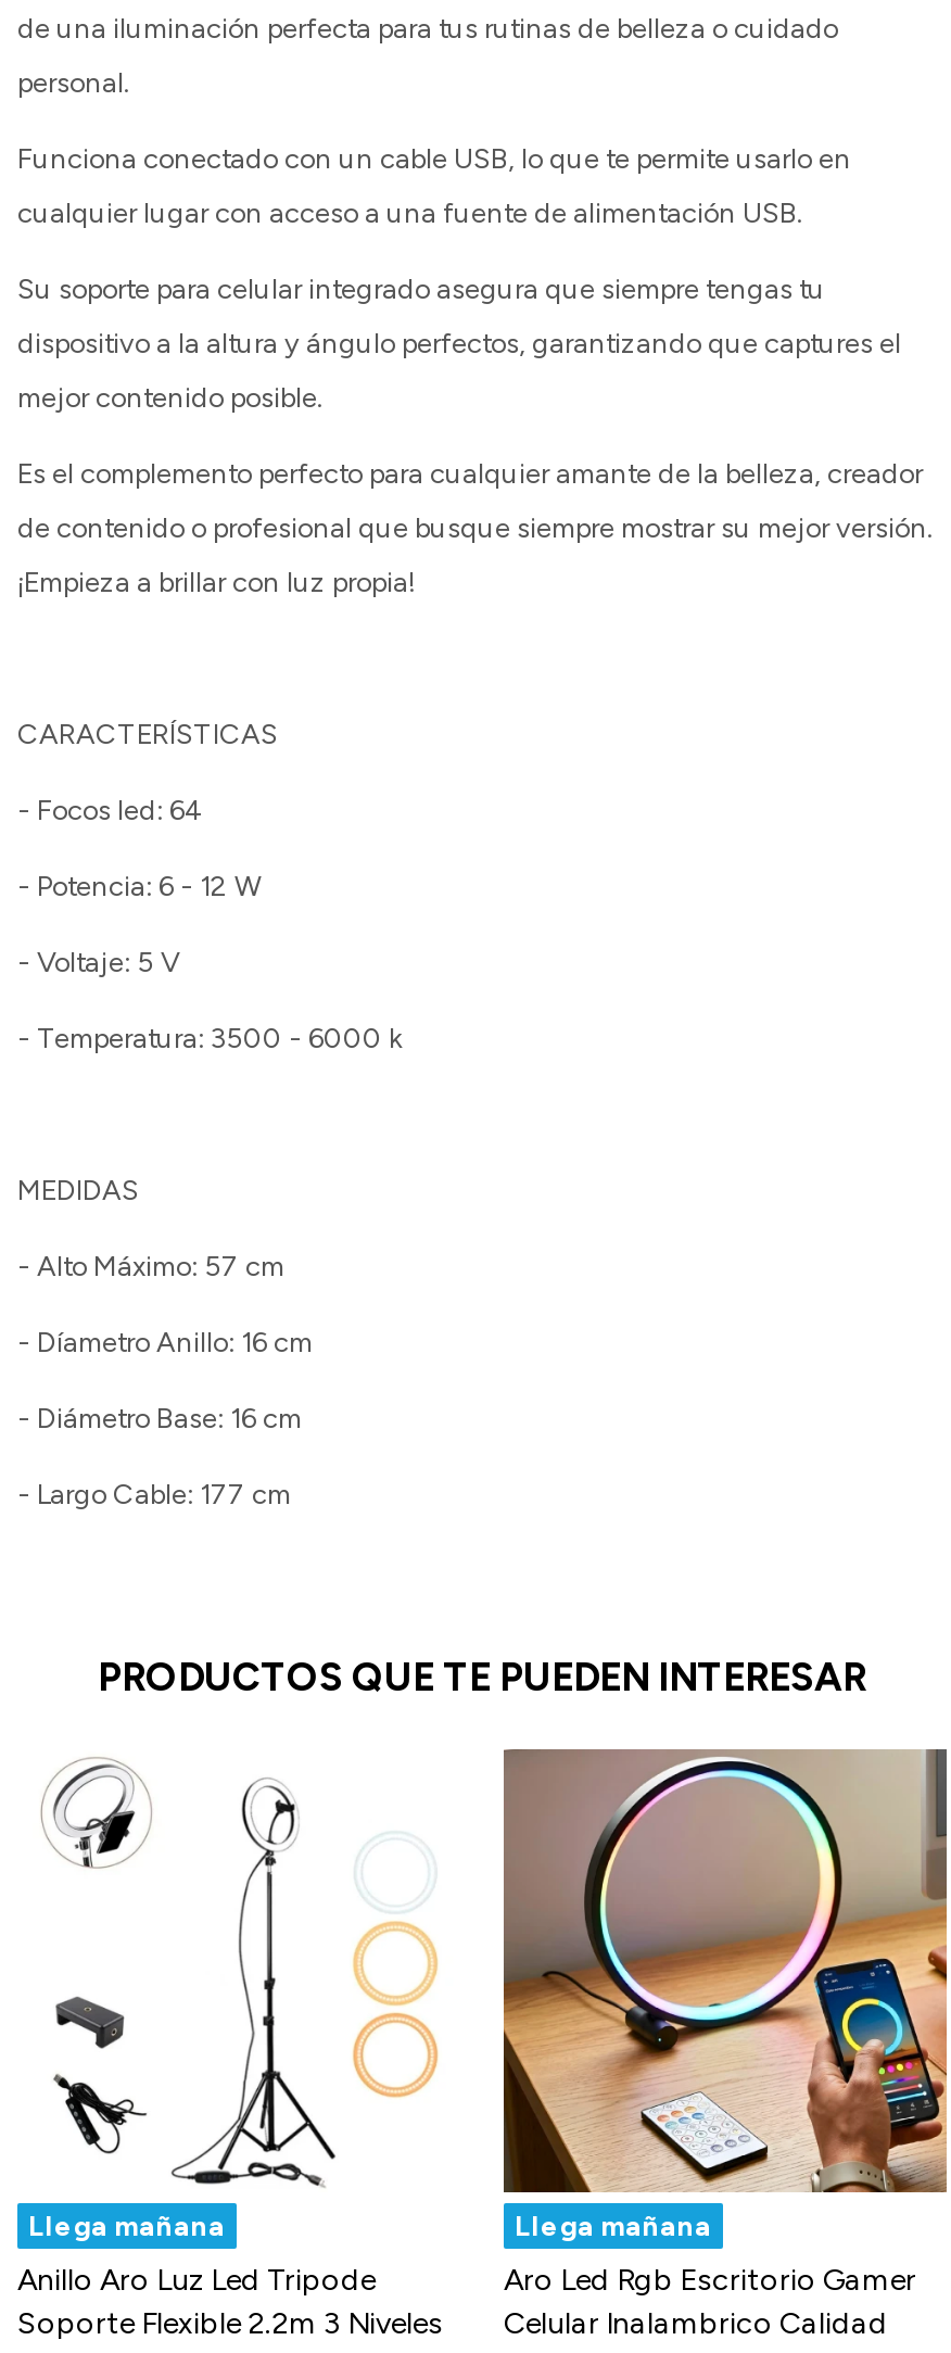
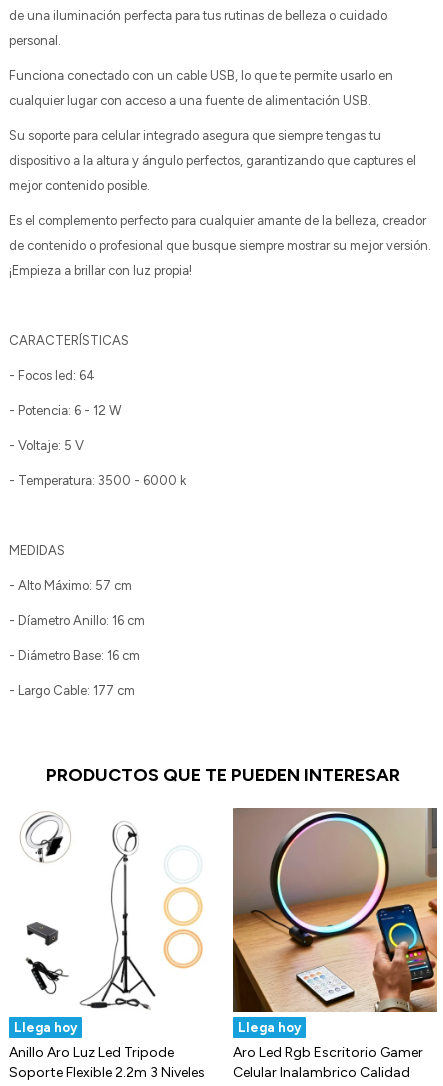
- Llega mañana
+ Llega hoy

- Llega mañana
+ Llega hoy
